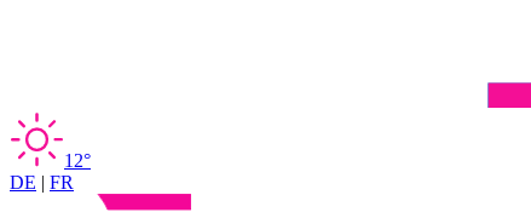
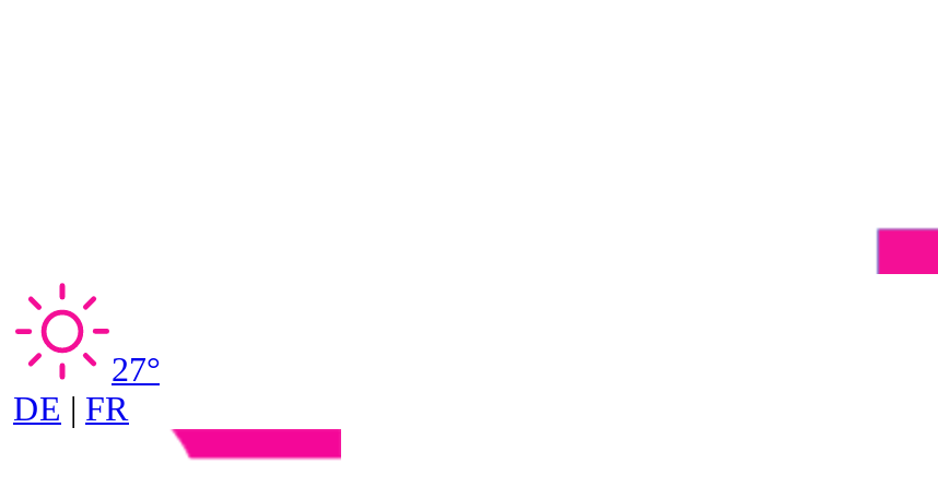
- 12°
+ 27°
